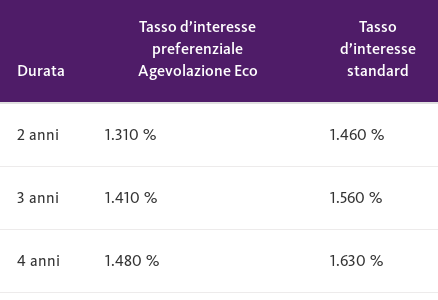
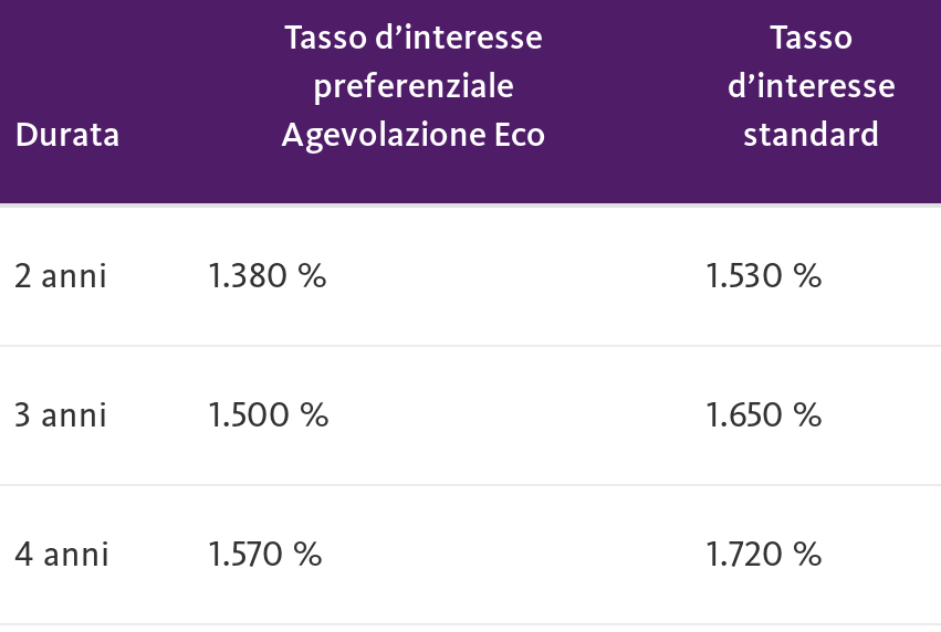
- 1.310 %
+ 1.380 %

- 1.460 %
+ 1.530 %

- 1.410 %
+ 1.500 %

- 1.560 %
+ 1.650 %

- 1.480 %
+ 1.570 %

- 1.630 %
+ 1.720 %
